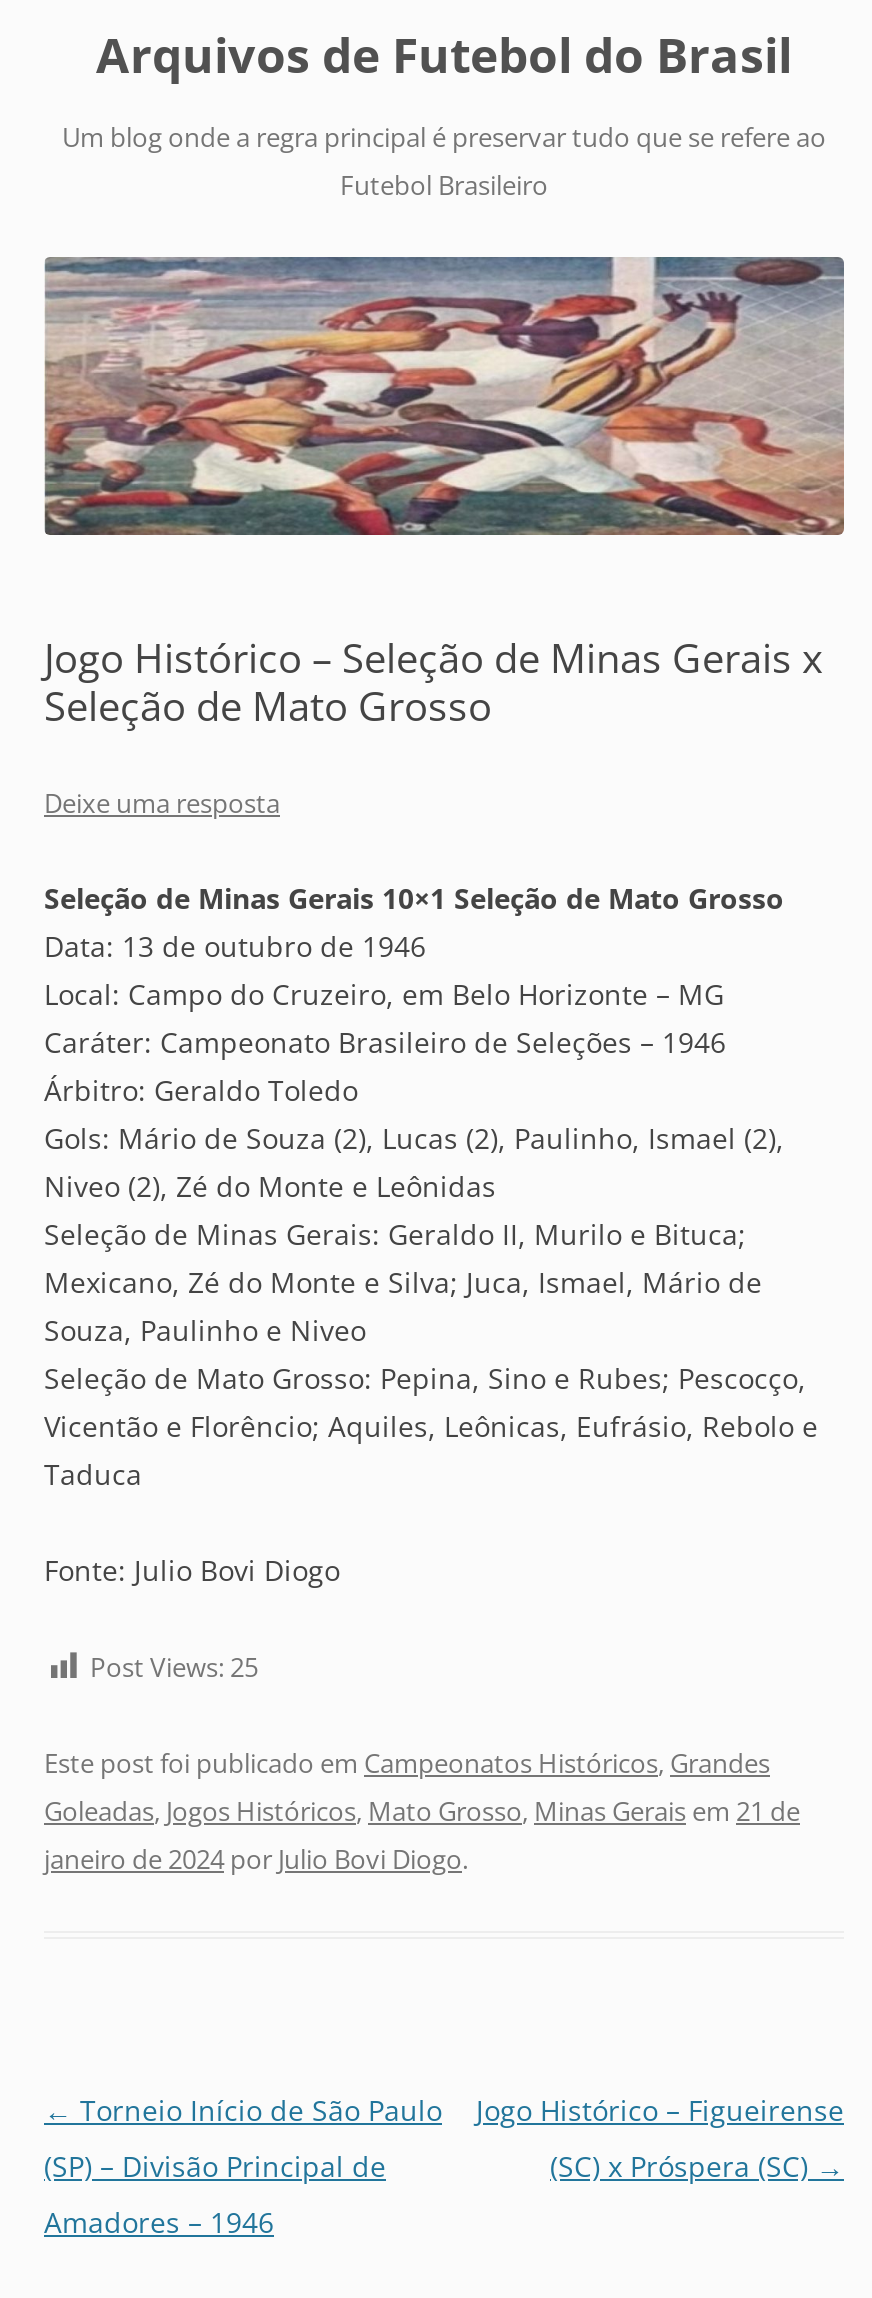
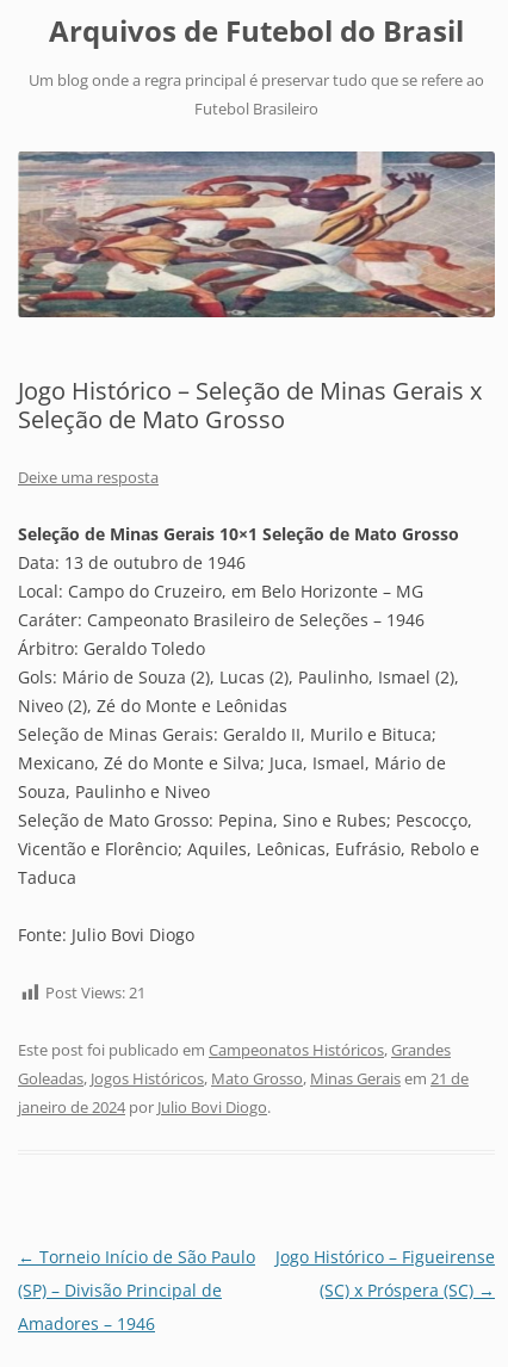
- Post Views: 25
+ Post Views: 21
